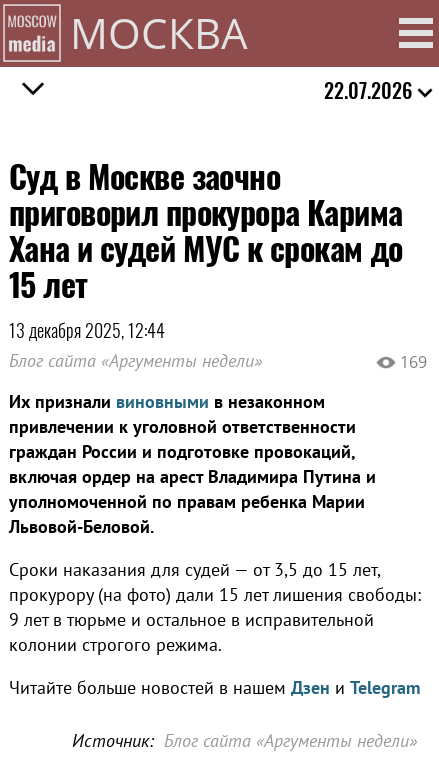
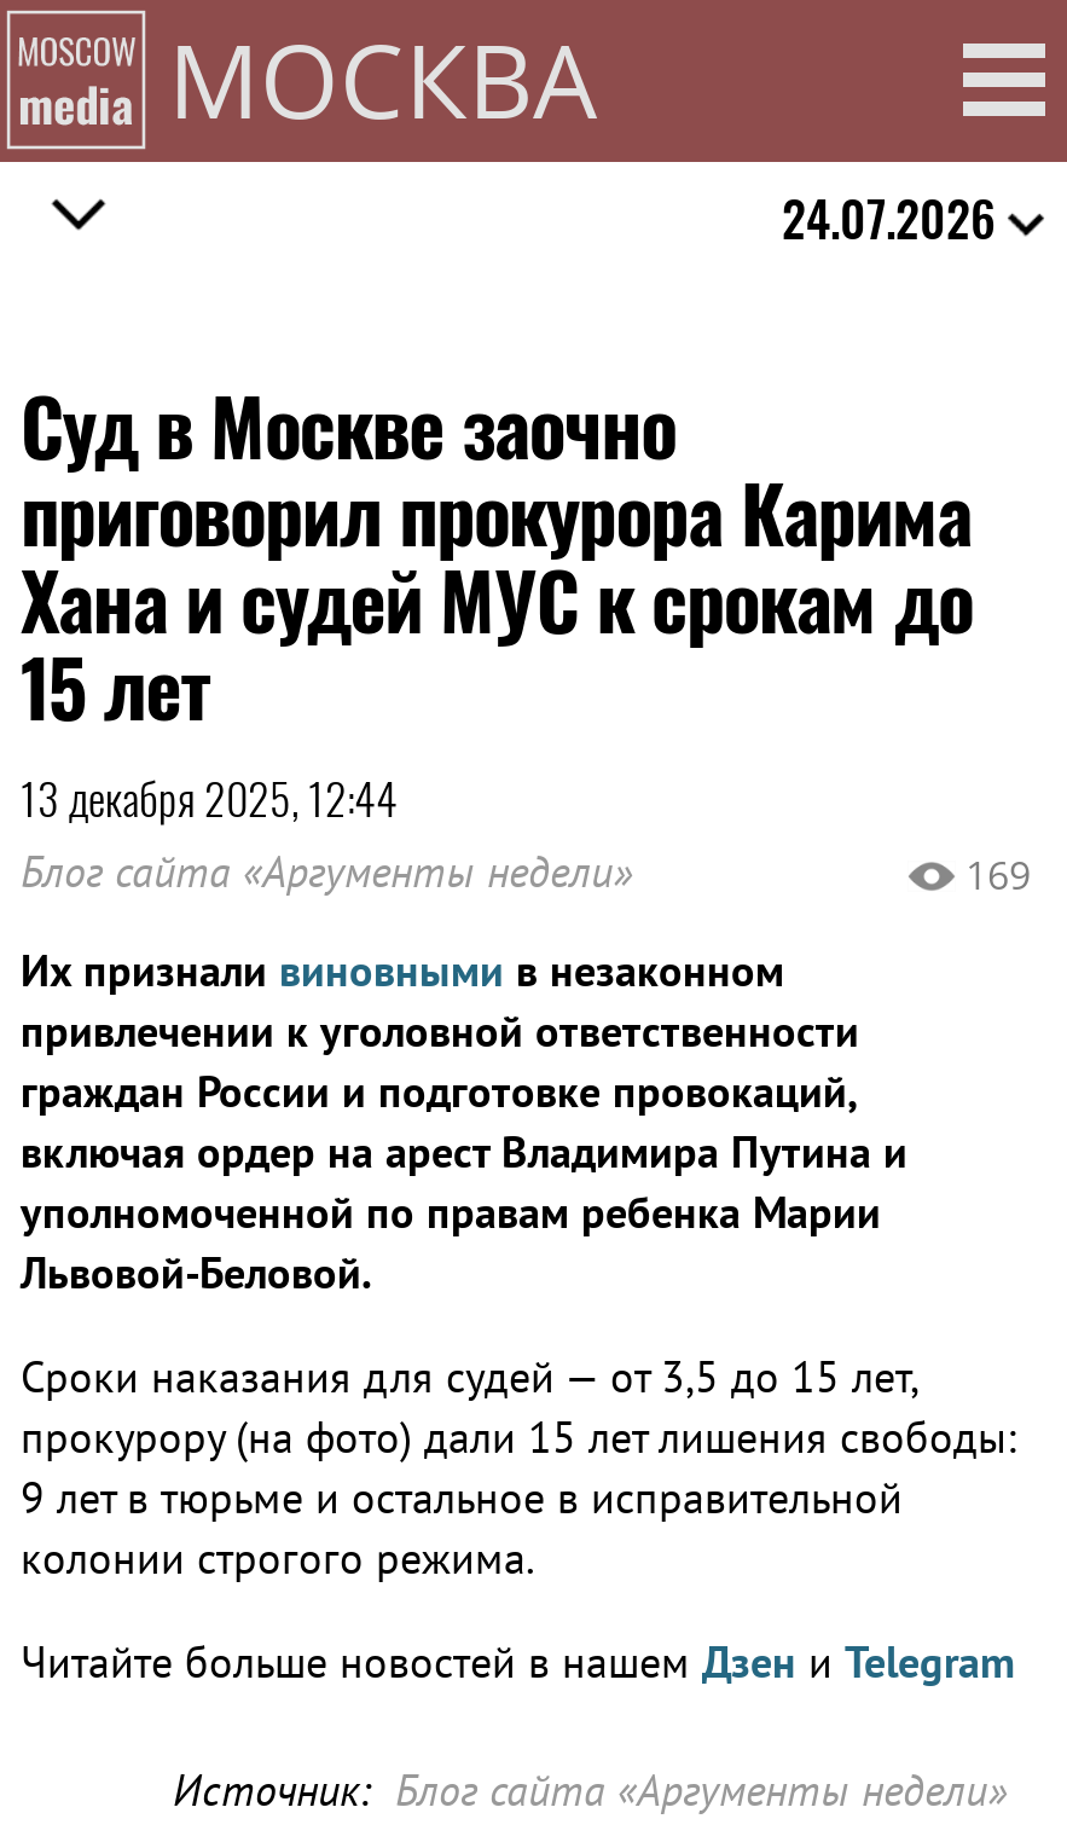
- 22.07.2026
+ 24.07.2026
